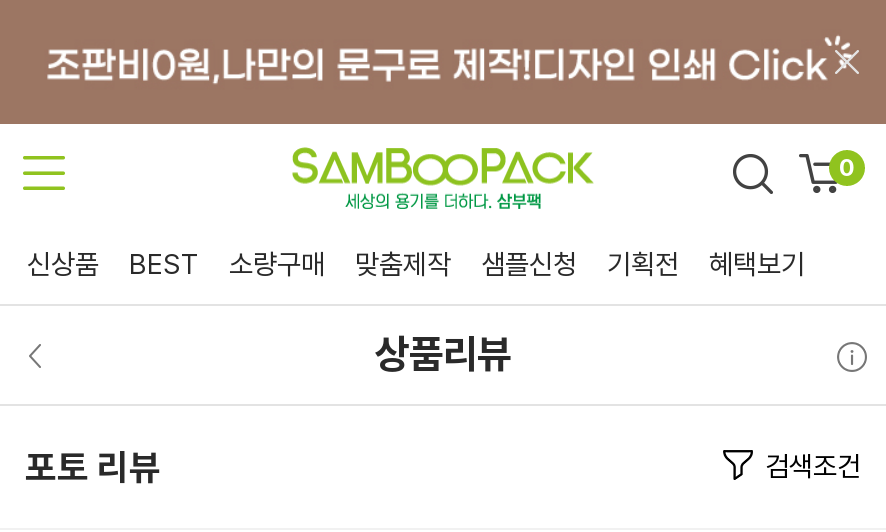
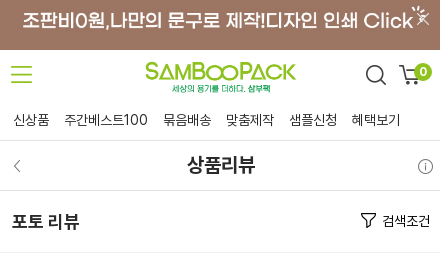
- BEST
- 소량구매
+ 주간베스트100
+ 묶음배송

- 기획전
